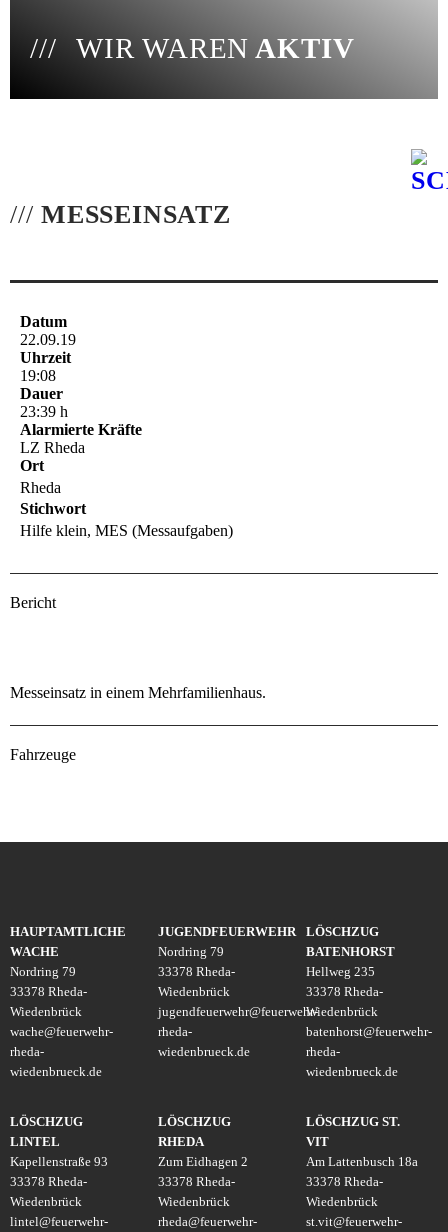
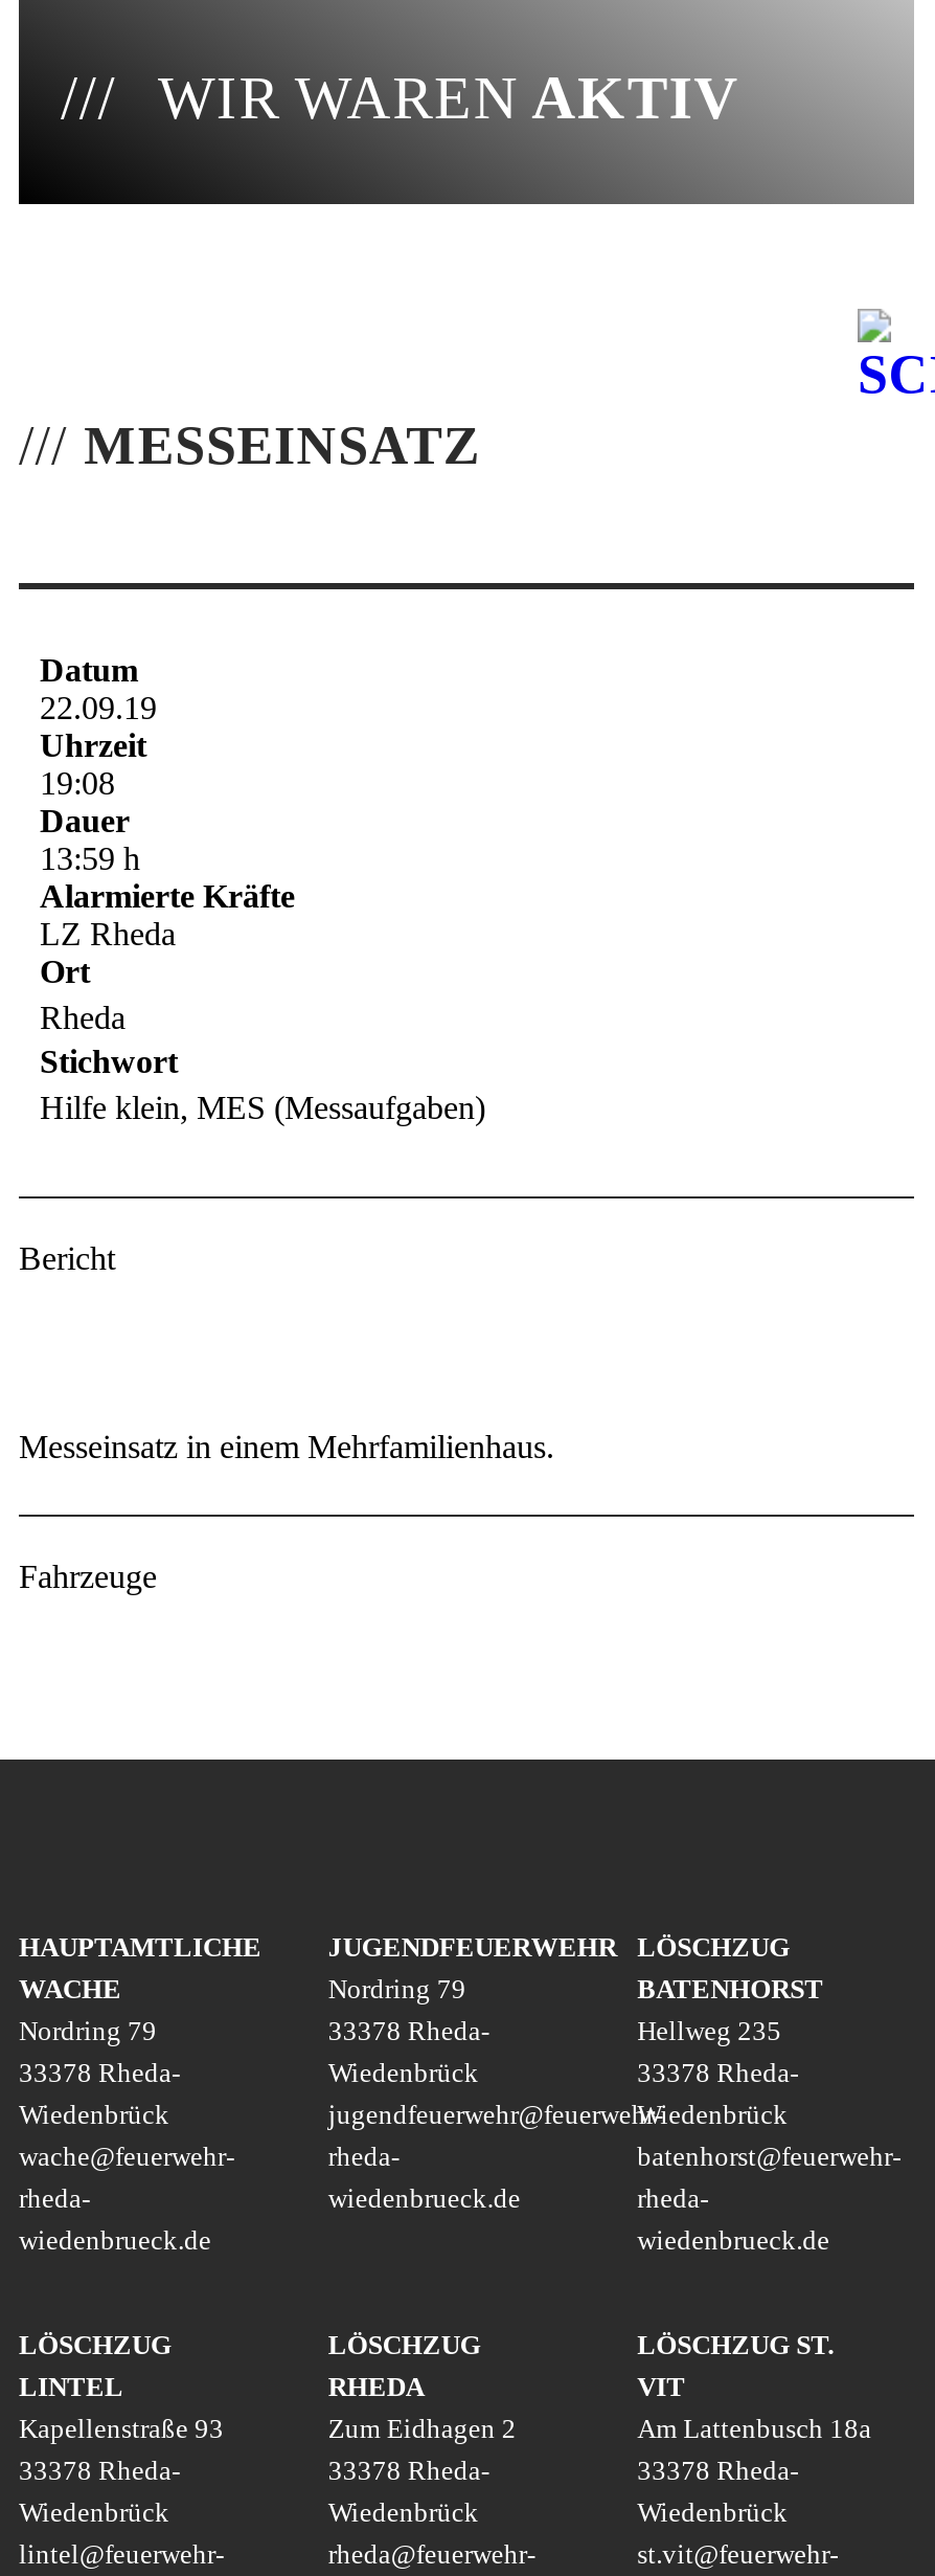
- 23:39 h
+ 13:59 h
